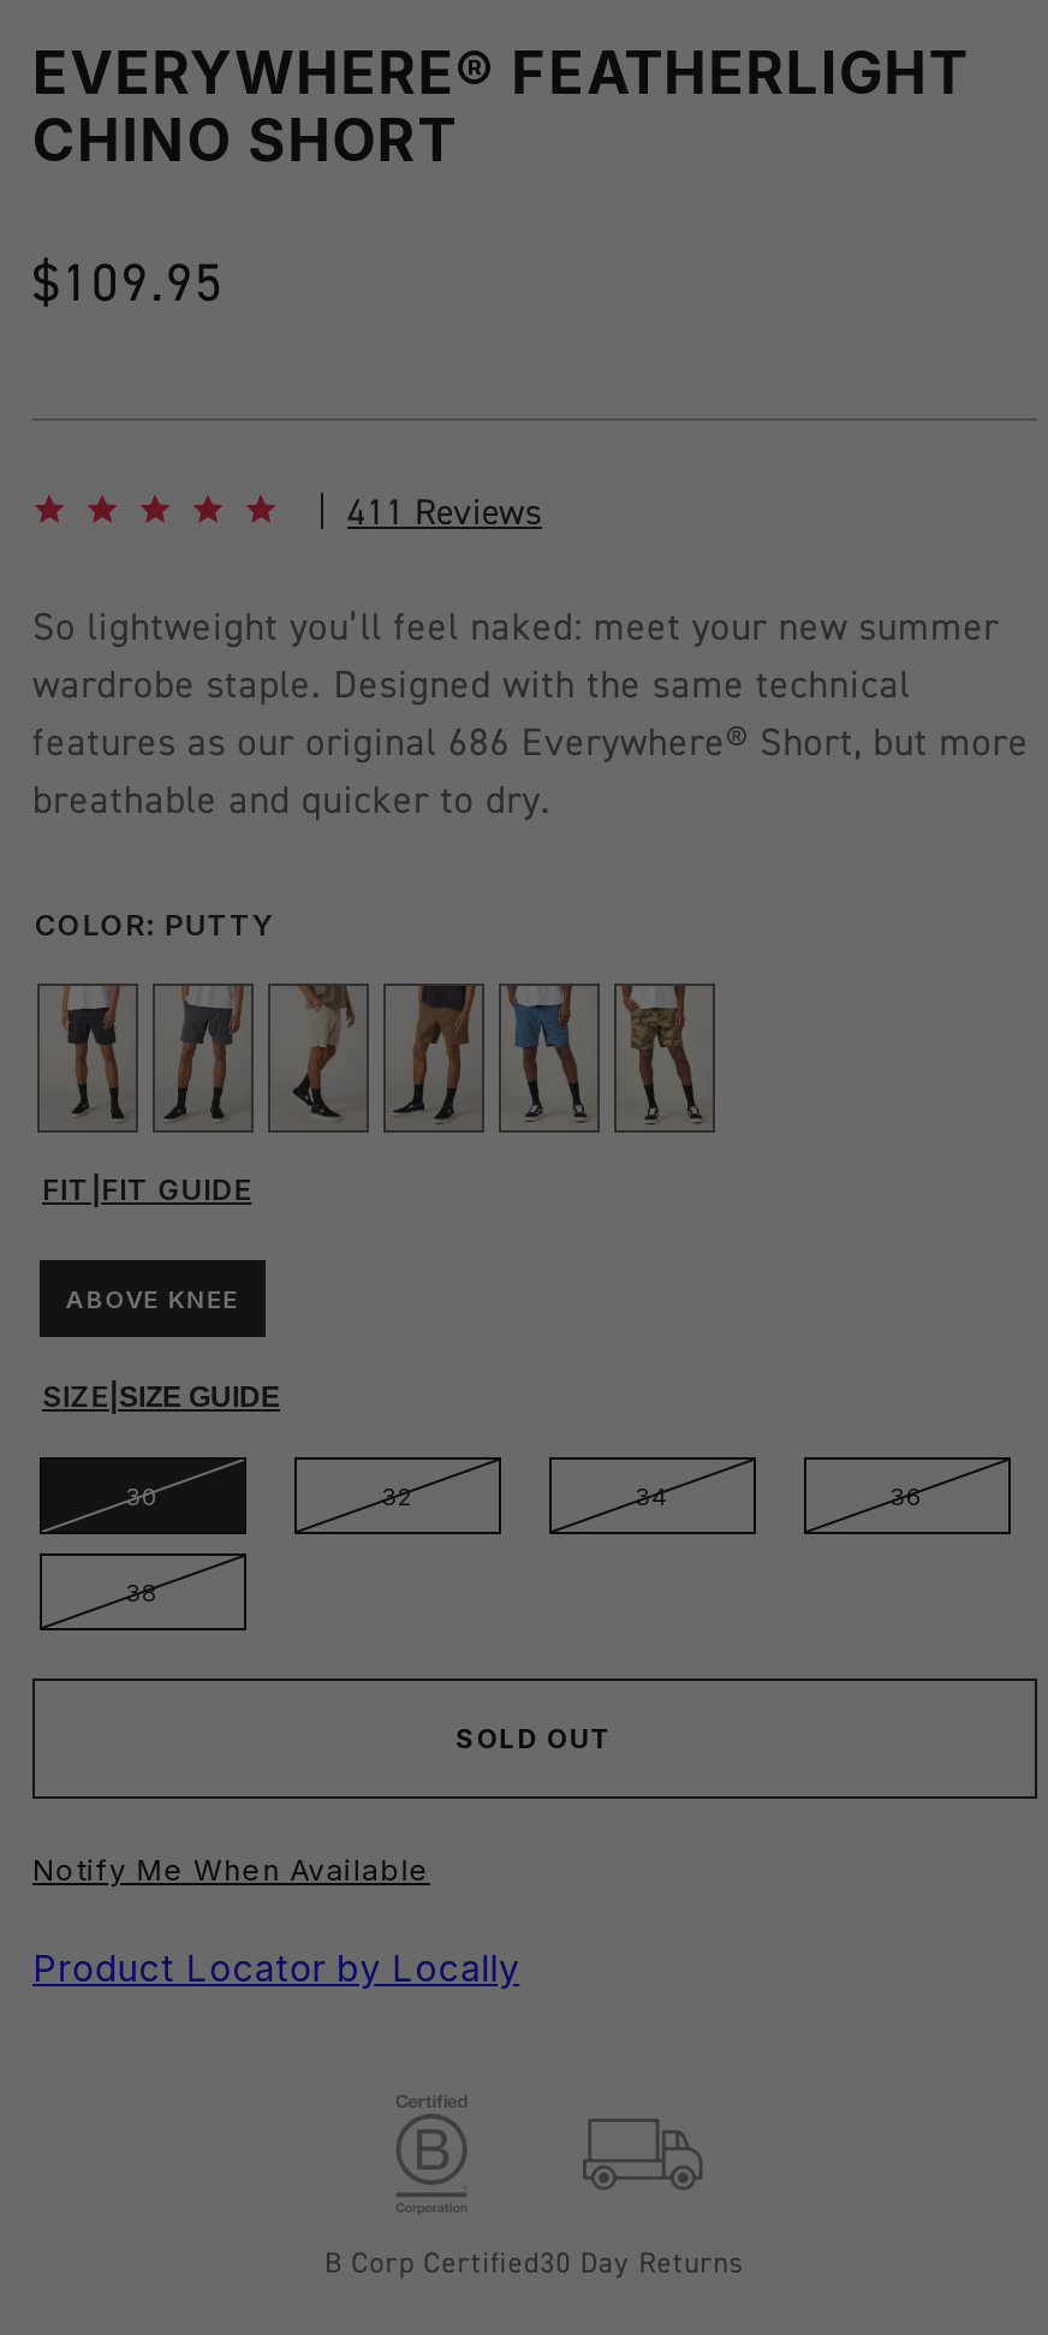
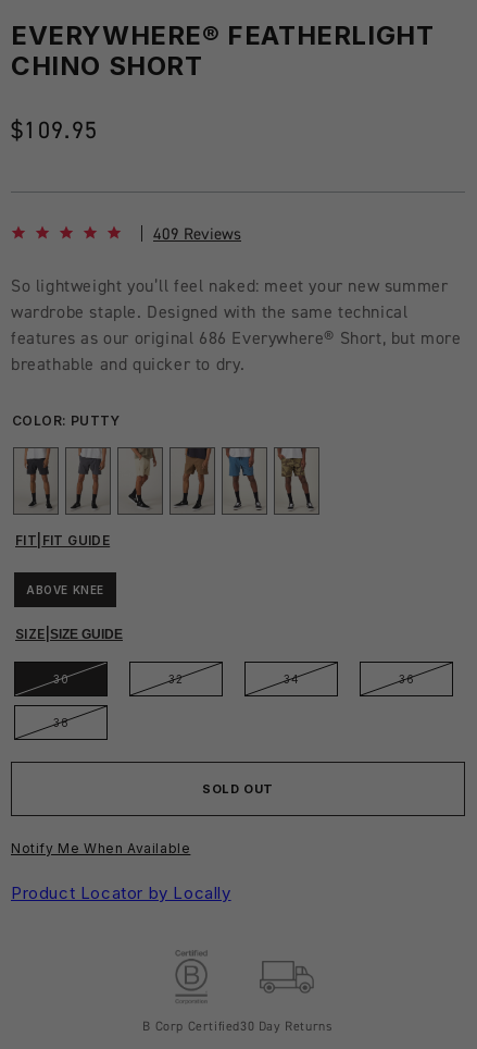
- 411 Reviews
+ 409 Reviews
